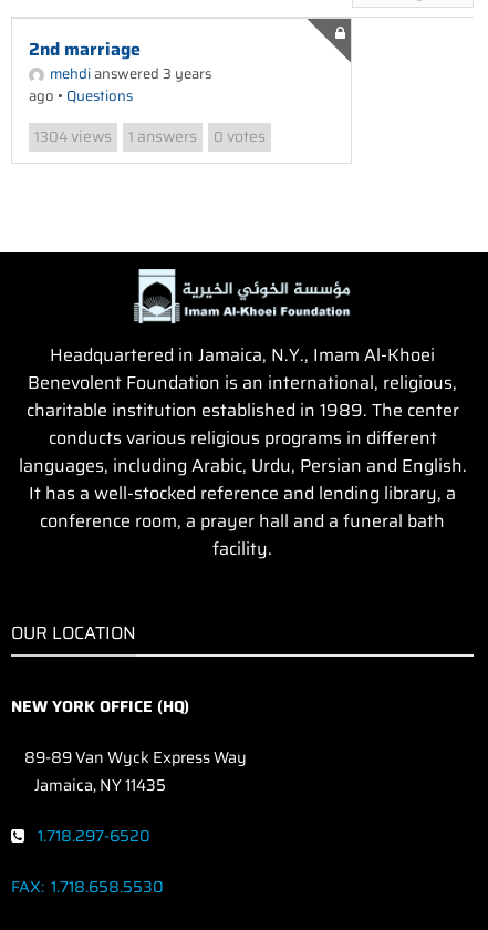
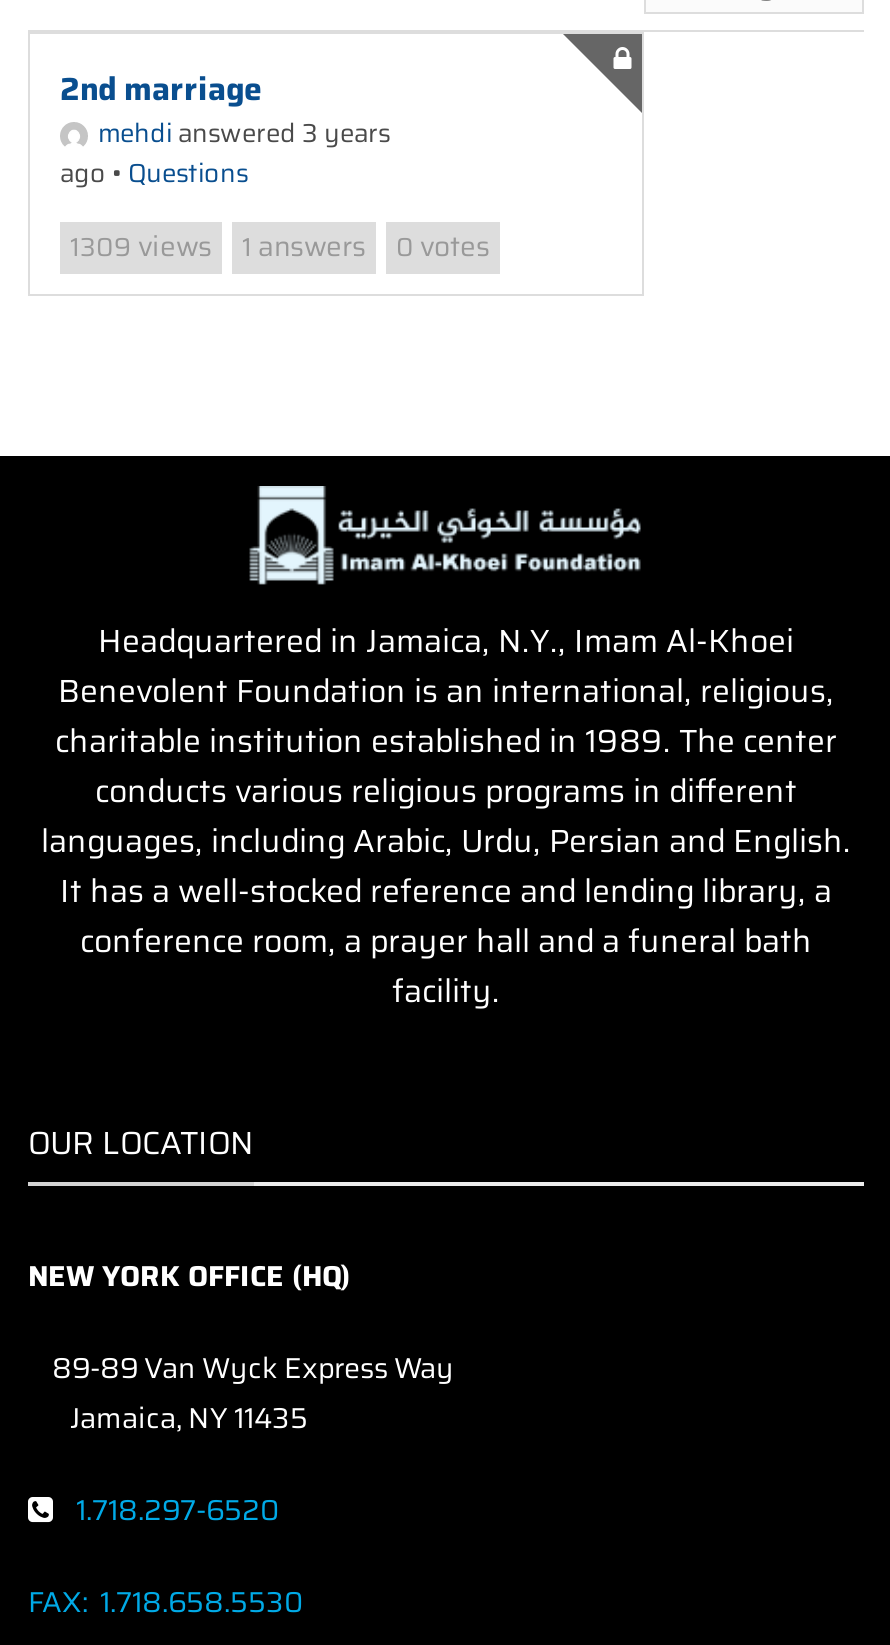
- 1304 views 1 answers 0 votes
+ 1309 views 1 answers 0 votes
